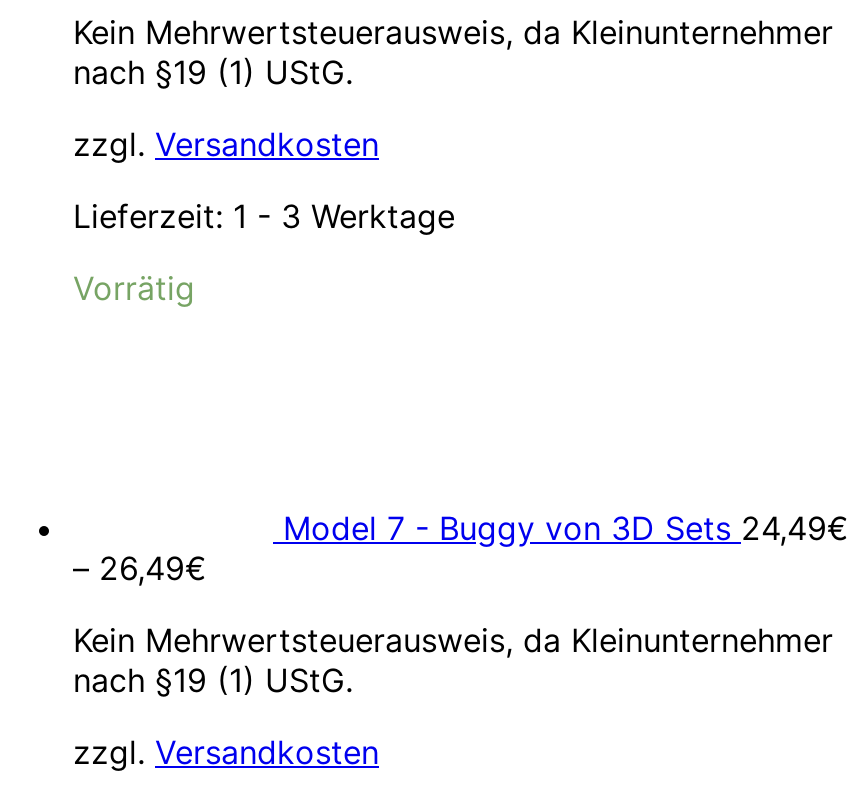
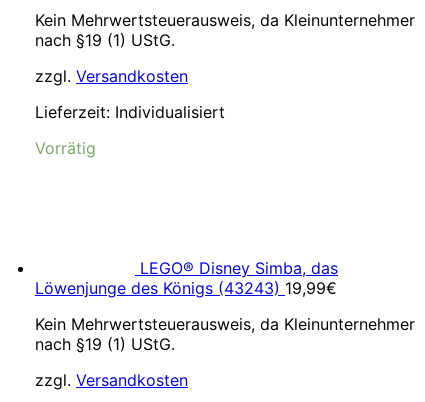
- Lieferzeit: 1 - 3 Werktage
+ Lieferzeit: Individualisiert

- Model 7 - Buggy von 3D Sets 24,49€
- – 26,49€
+ LEGO® Disney Simba, das
+ Löwenjunge des Königs (43243) 19,99€
